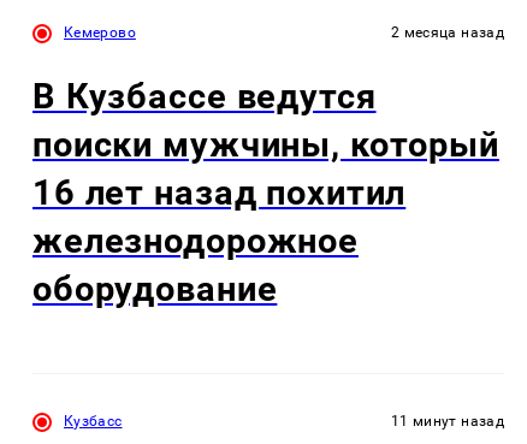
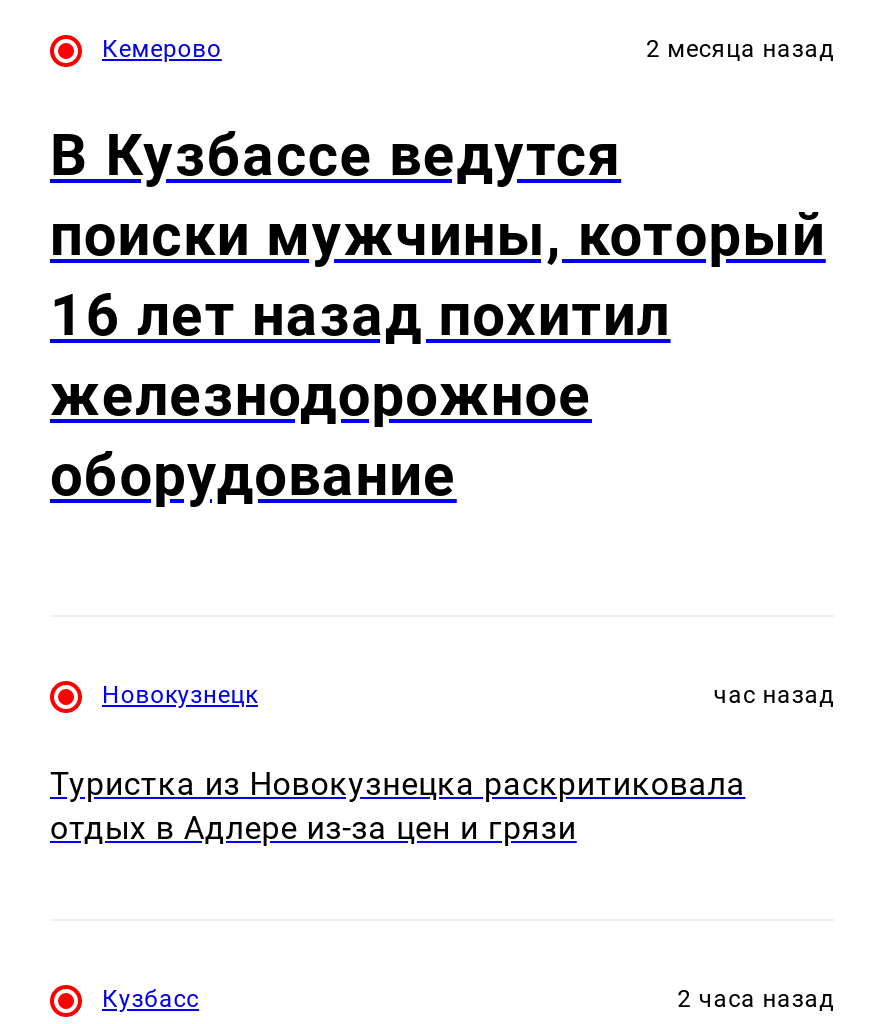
+ Новокузнецк
+ час назад
+ Туристка из Новокузнецка раскритиковала
+ отдых в Адлере из-за цен и грязи

- 11 минут назад
+ 2 часа назад
